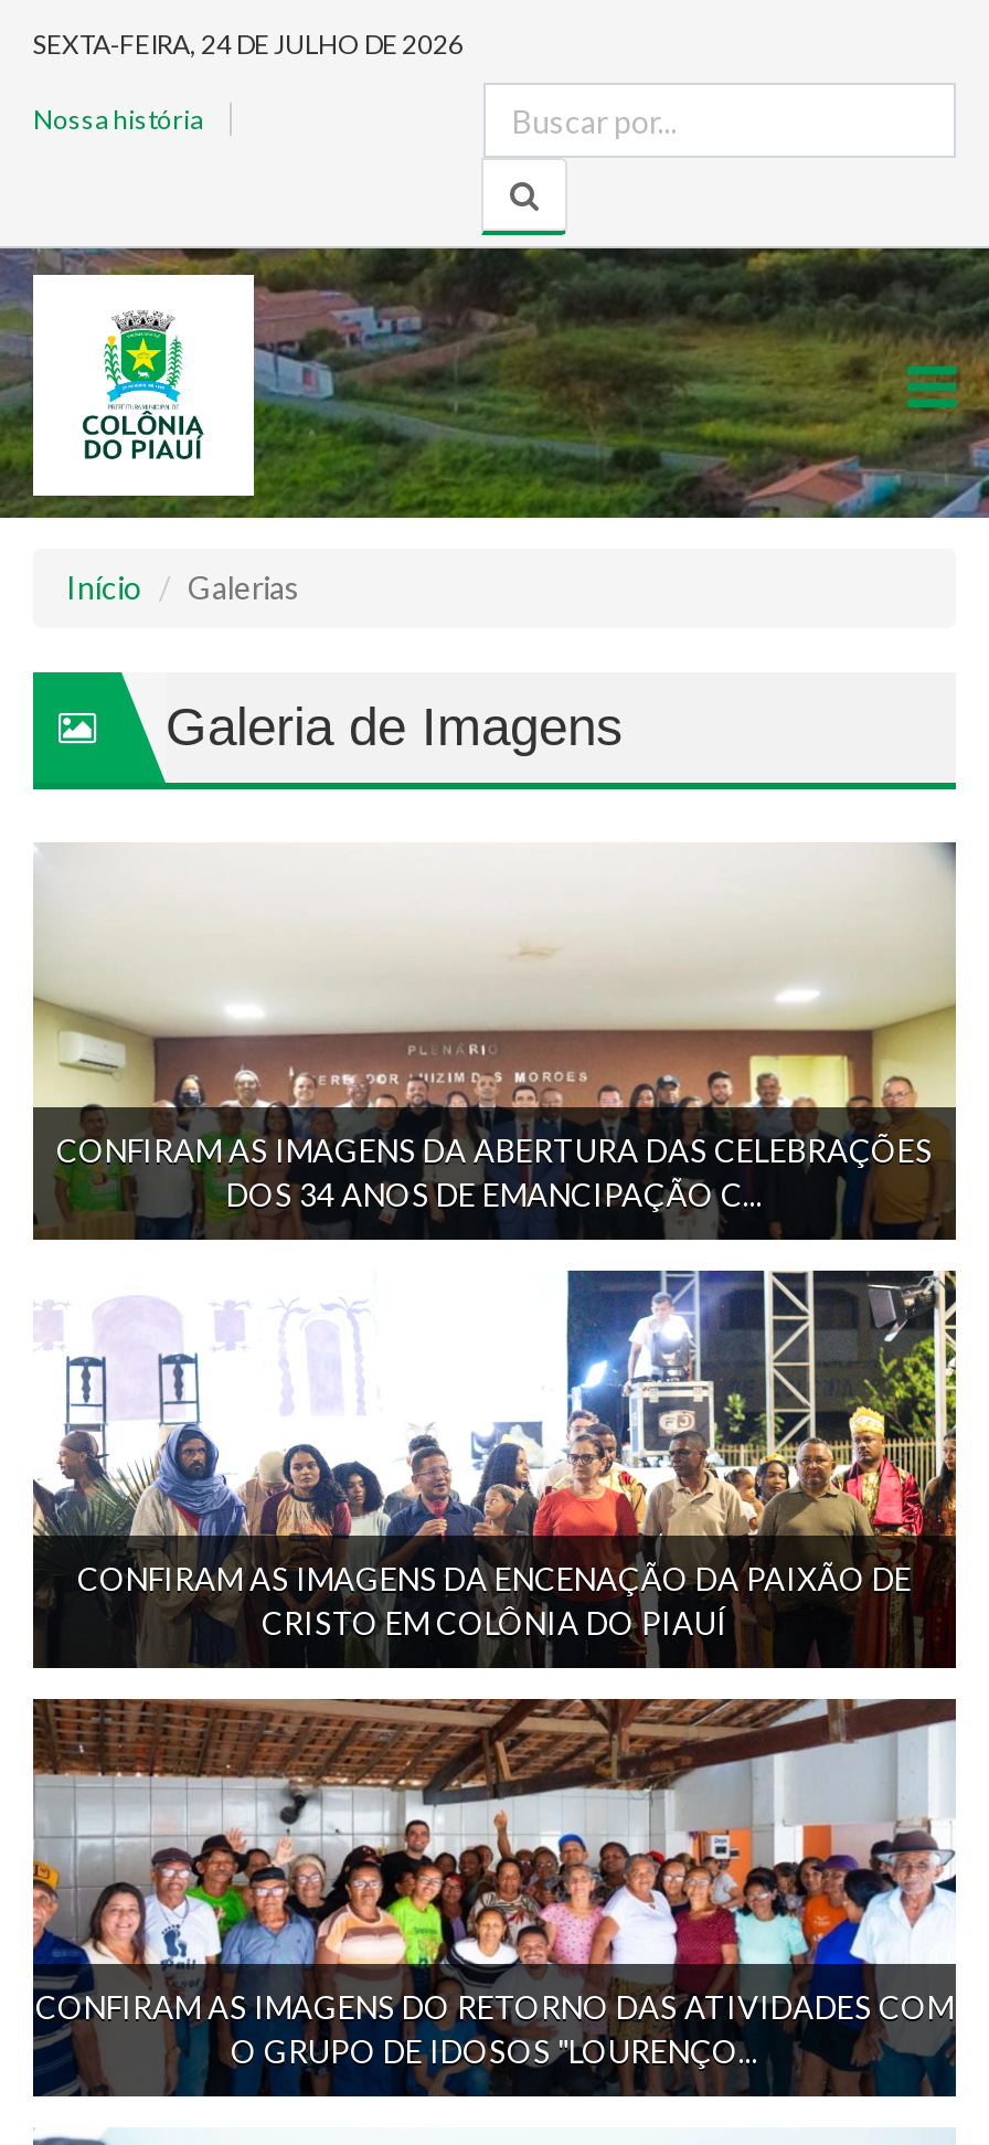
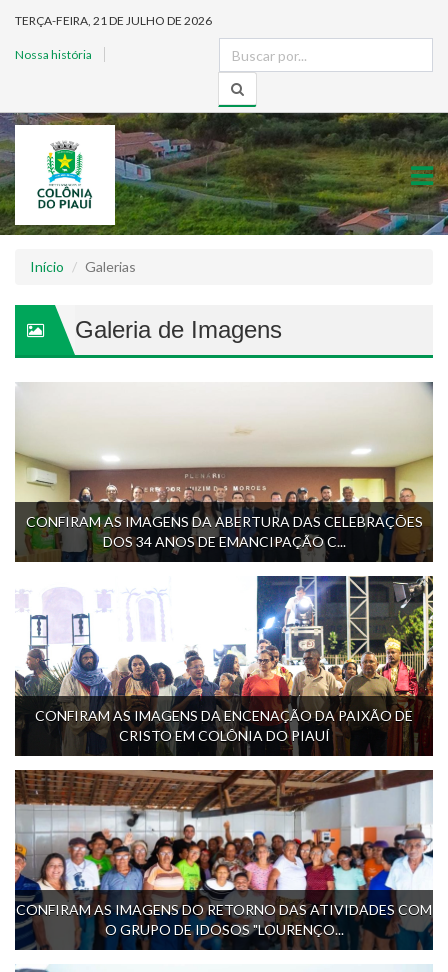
- SEXTA-FEIRA, 24 DE JULHO DE 2026
+ TERÇA-FEIRA, 21 DE JULHO DE 2026
